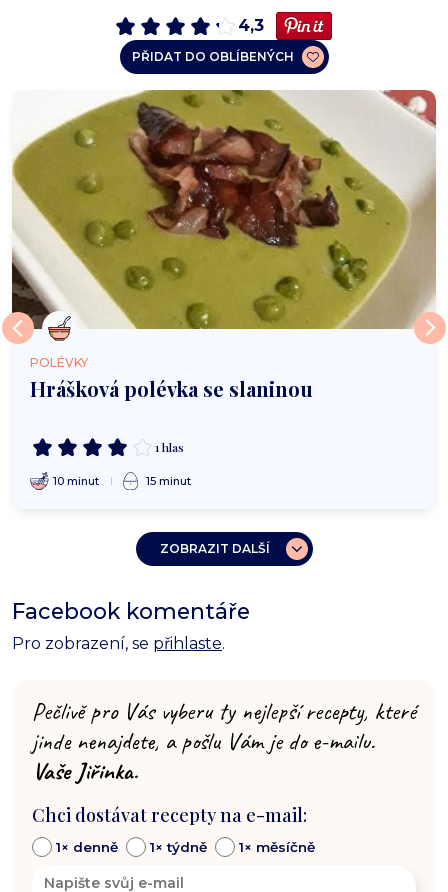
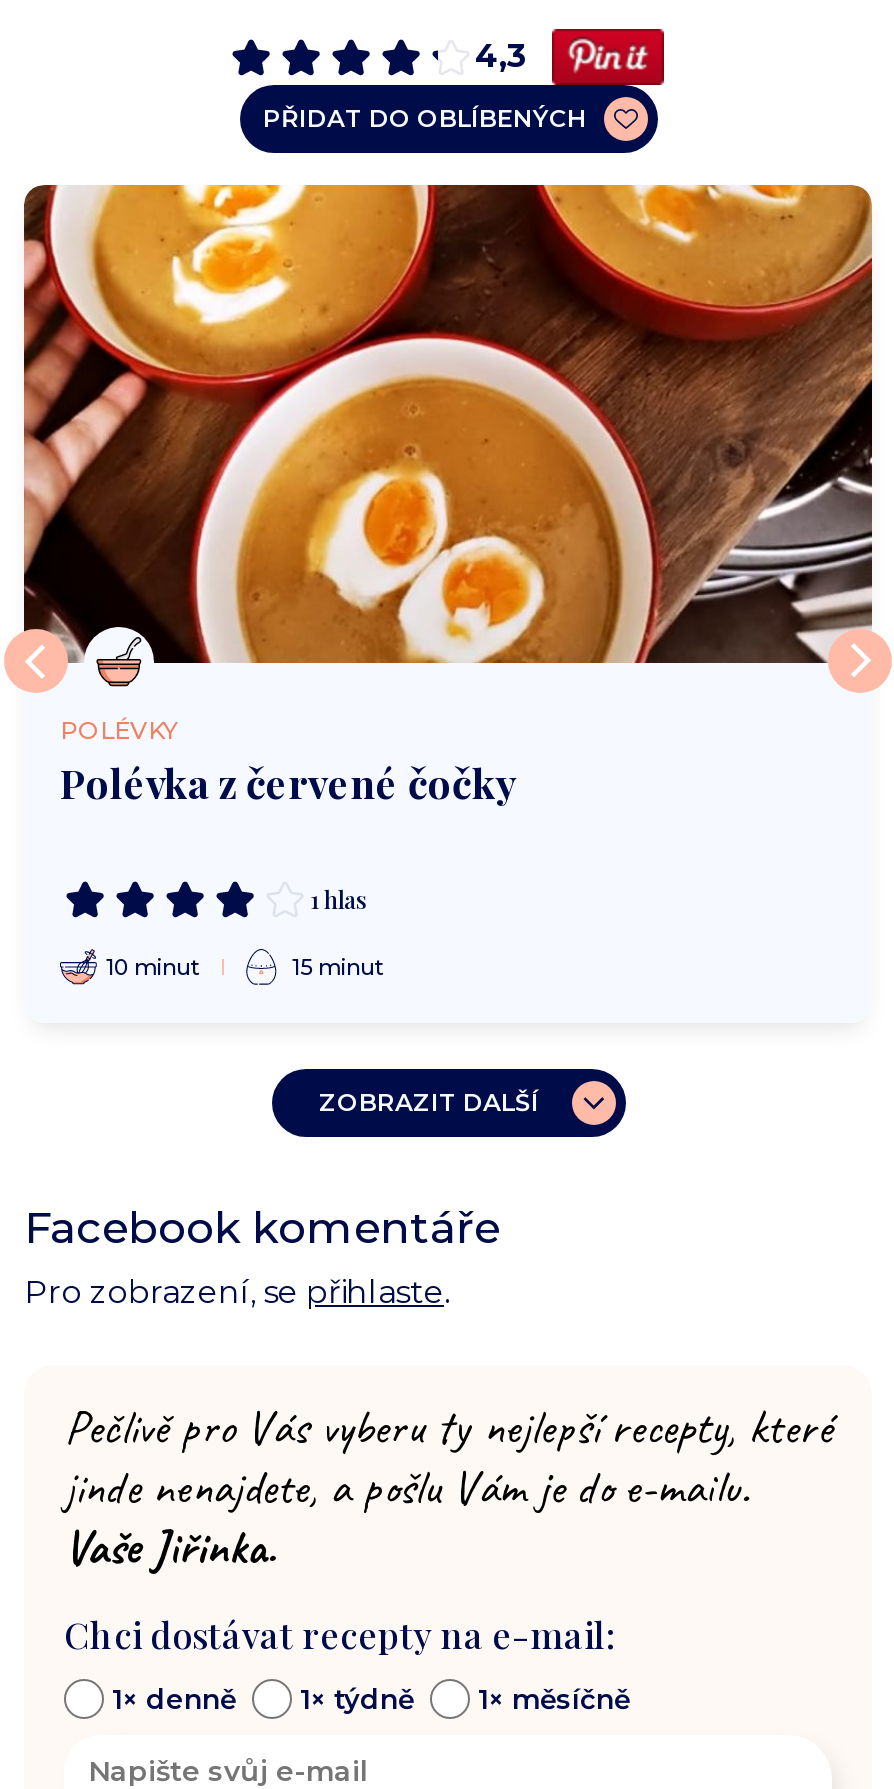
- [image]
+ [image]

- Hrášková polévka se slaninou
+ Polévka z červené čočky
